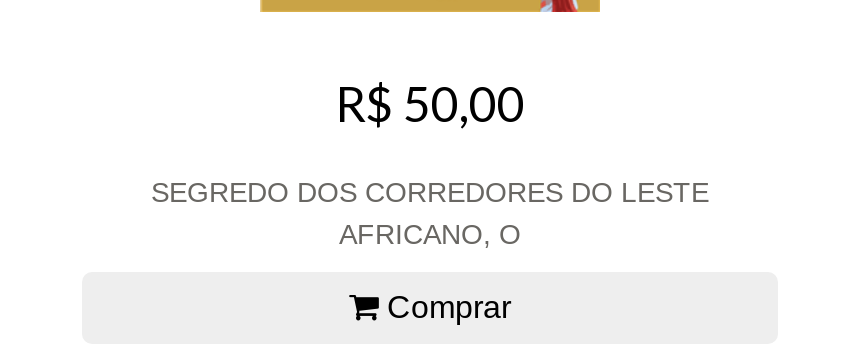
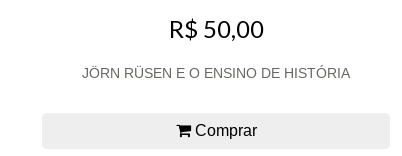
- SEGREDO DOS CORREDORES DO LESTE
- AFRICANO, O
+ JÖRN RÜSEN E O ENSINO DE HISTÓRIA
